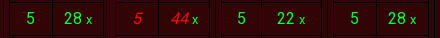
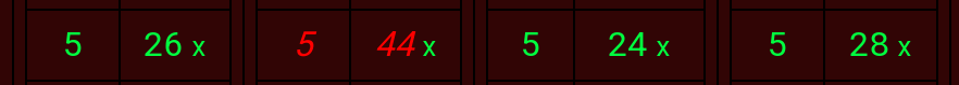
- 5 28 x
+ 5 26 x

- 5 22 x
+ 5 24 x
